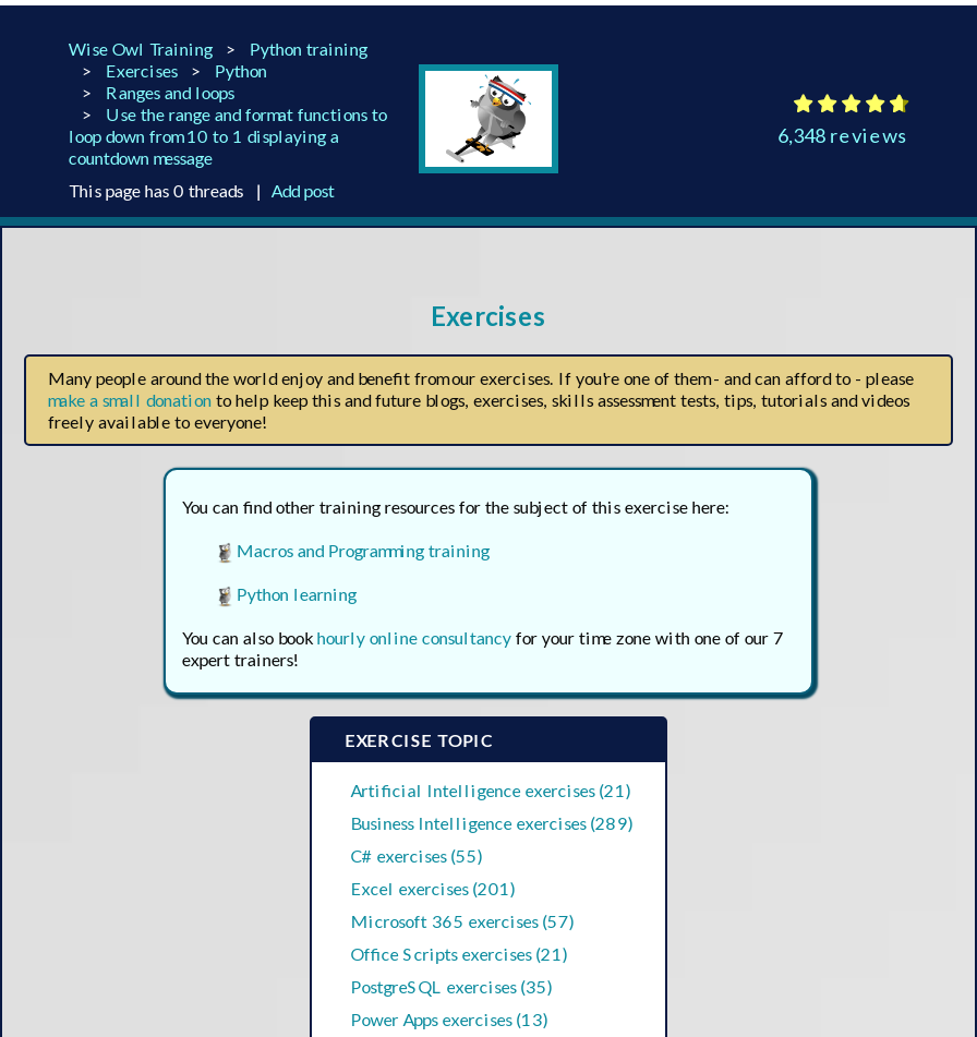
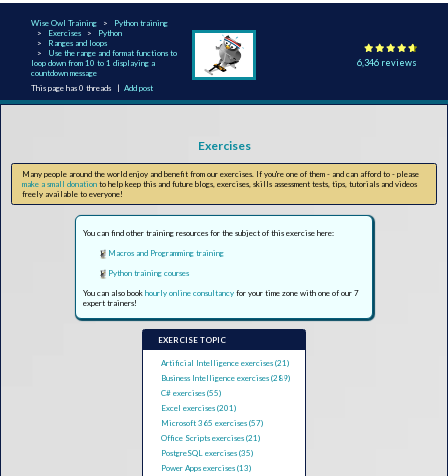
- 6,348 reviews
+ 6,346 reviews

- Python learning
+ Python training courses
